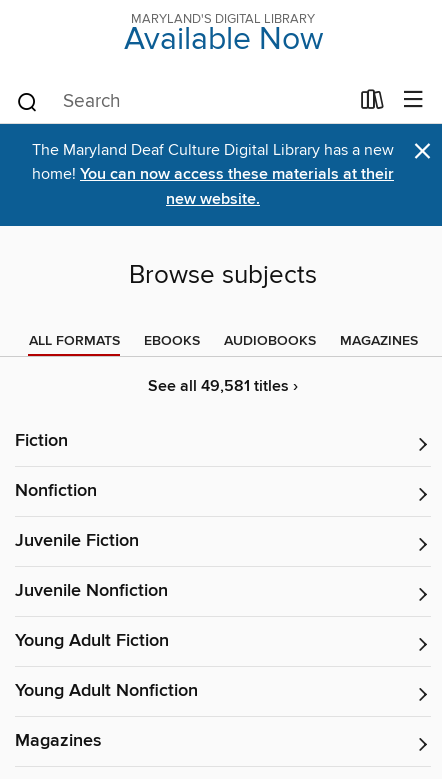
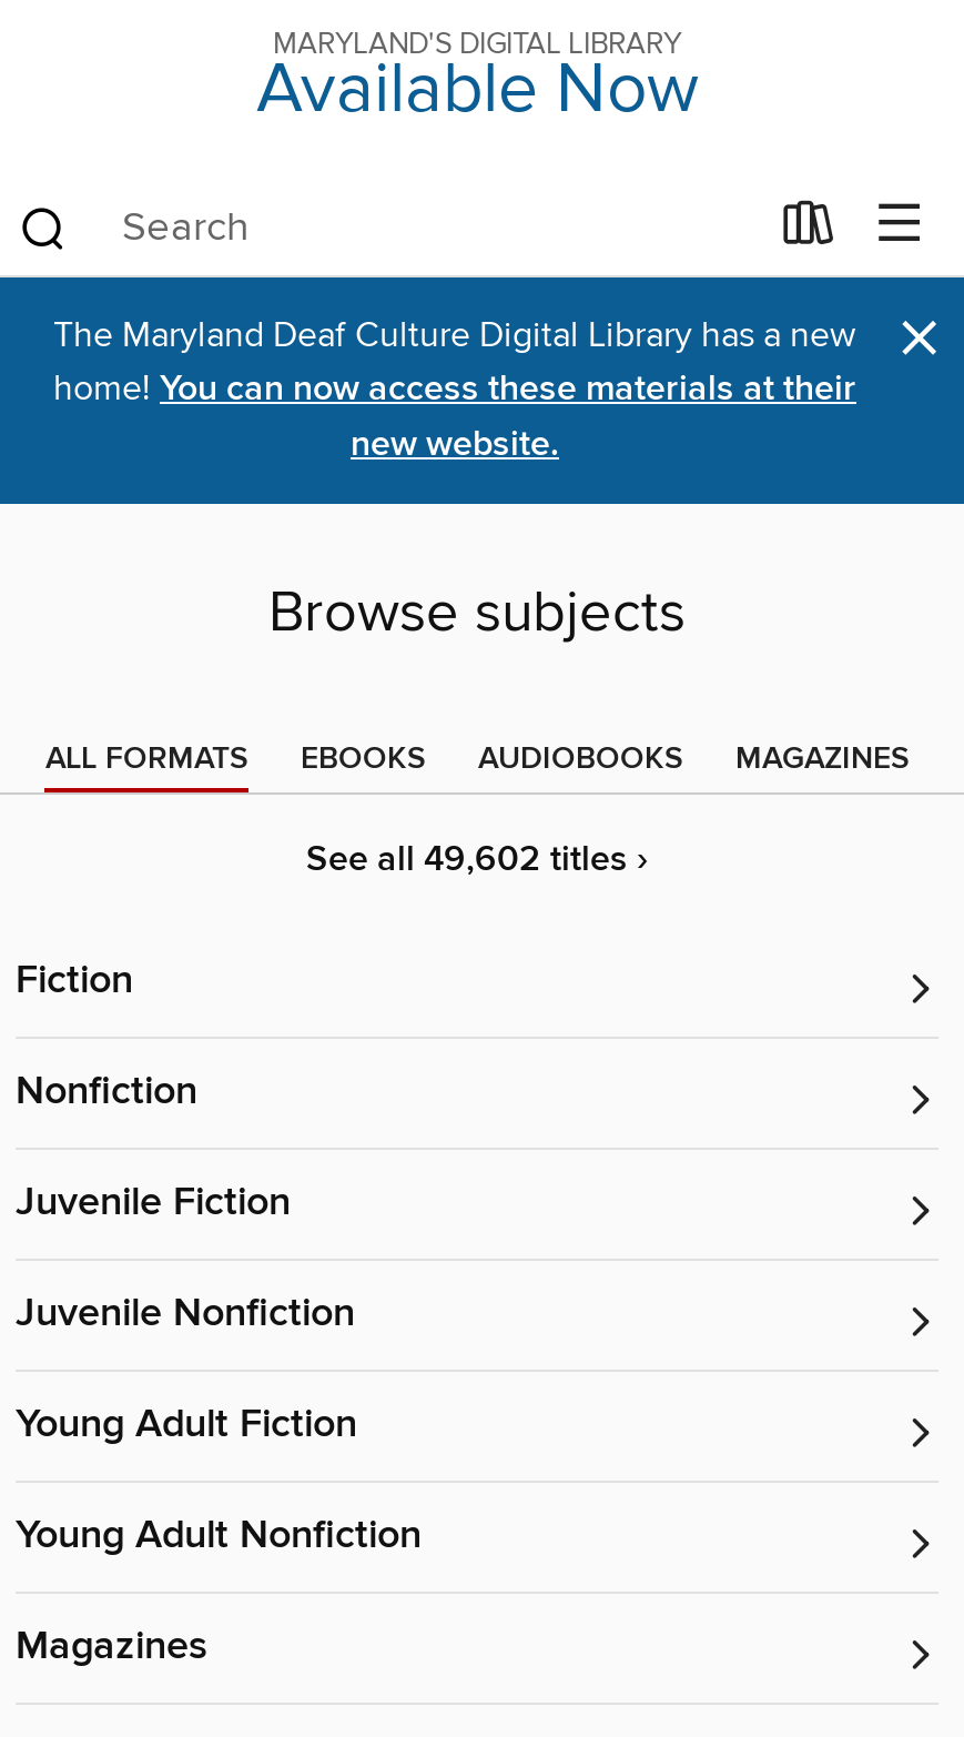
- See all 49,581 titles ›
+ See all 49,602 titles ›
